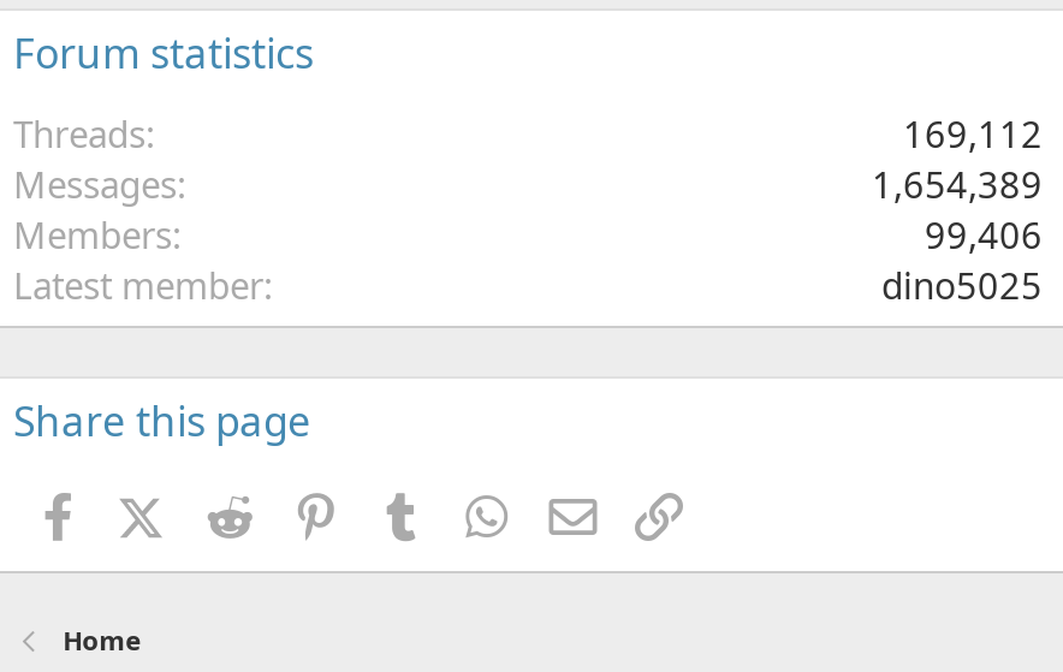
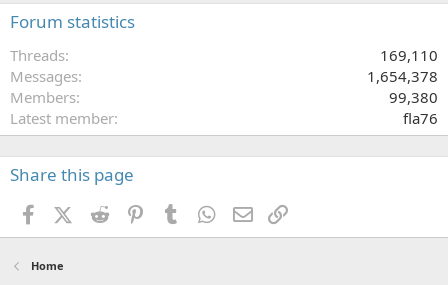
- 169,112
+ 169,110

- 1,654,389
+ 1,654,378

- 99,406
+ 99,380

- dino5025
+ fla76
